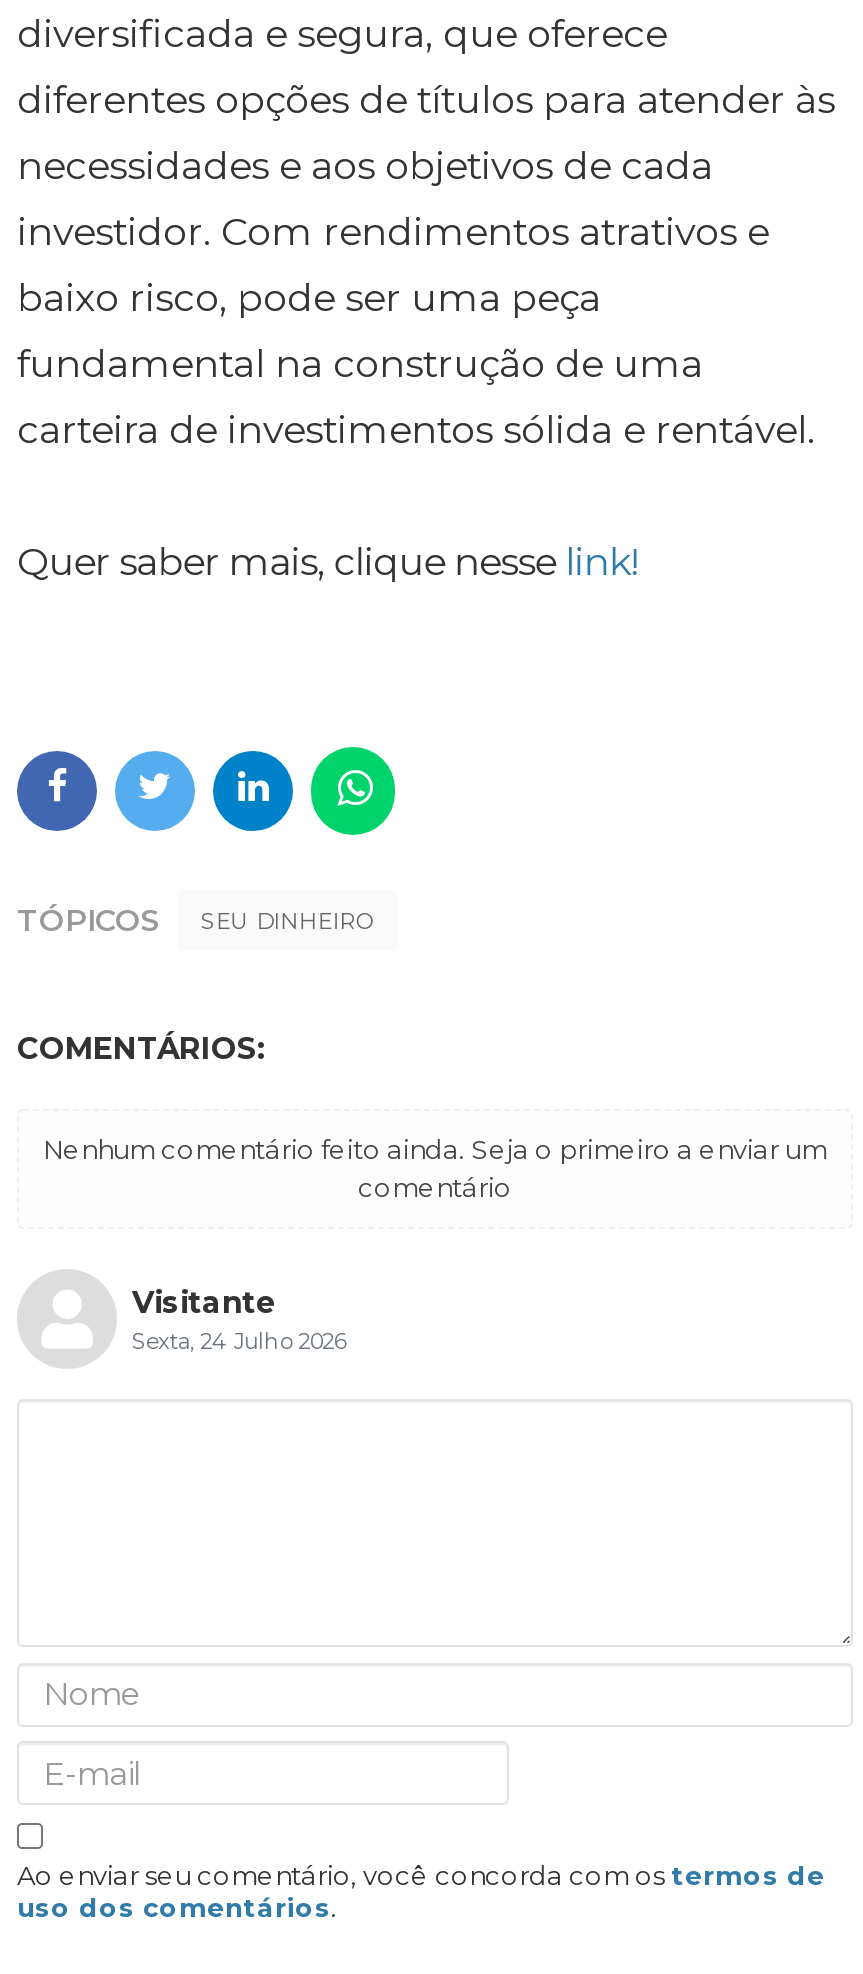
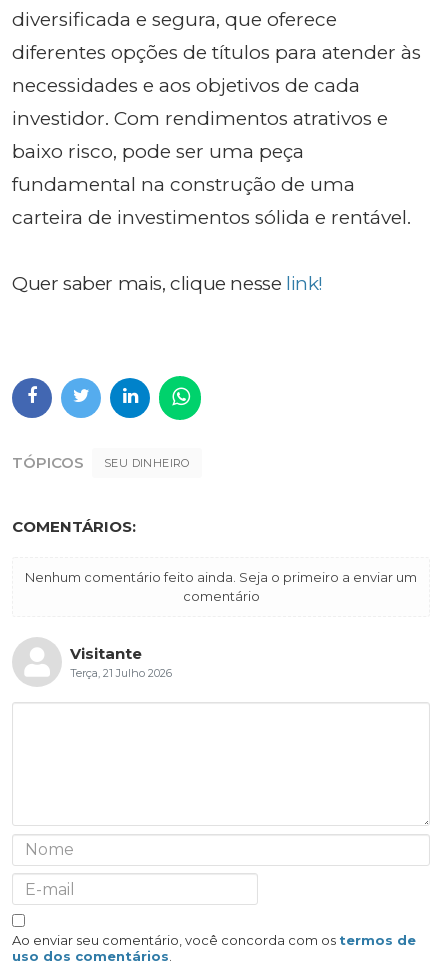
- Sexta, 24 Julho 2026
+ Terça, 21 Julho 2026
